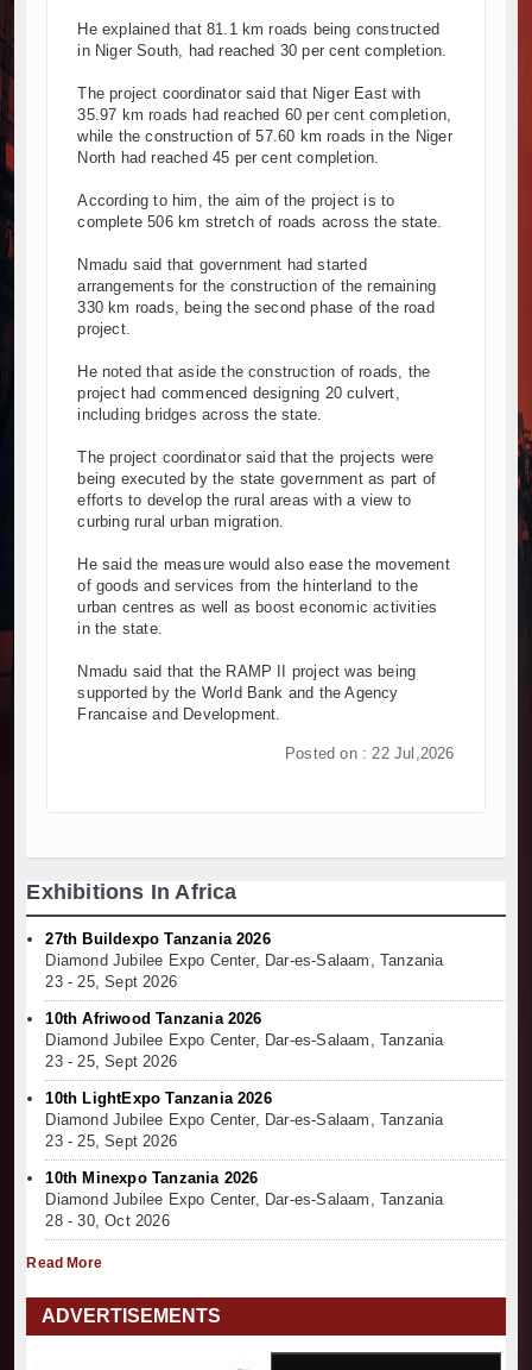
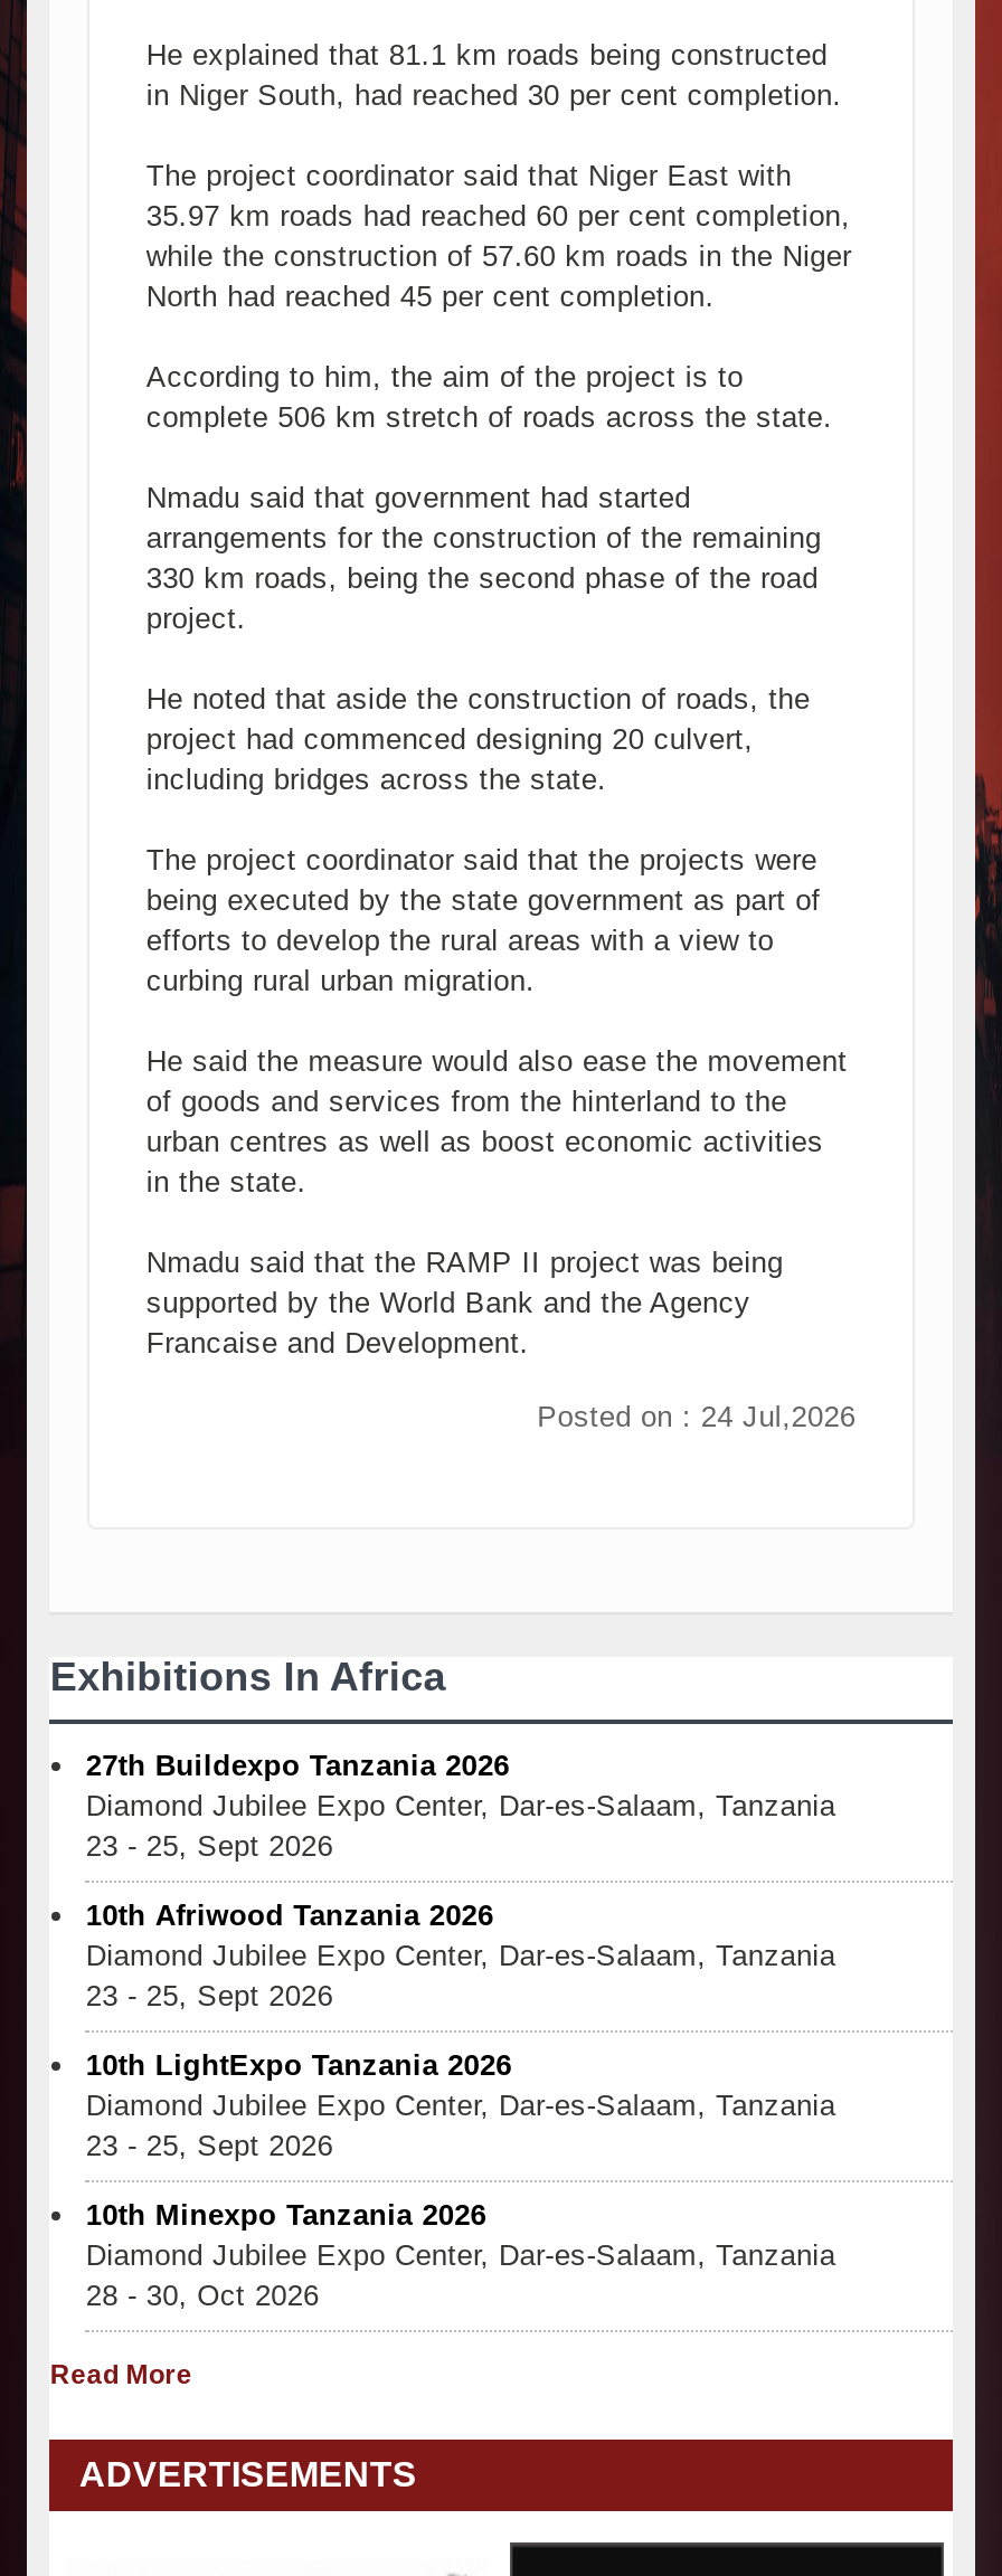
- Posted on : 22 Jul,2026
+ Posted on : 24 Jul,2026
